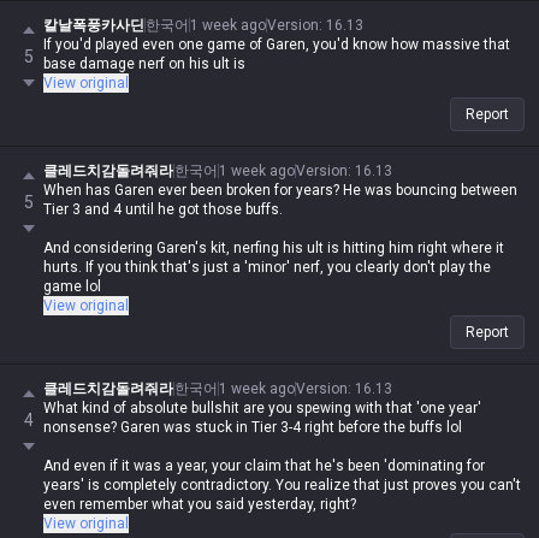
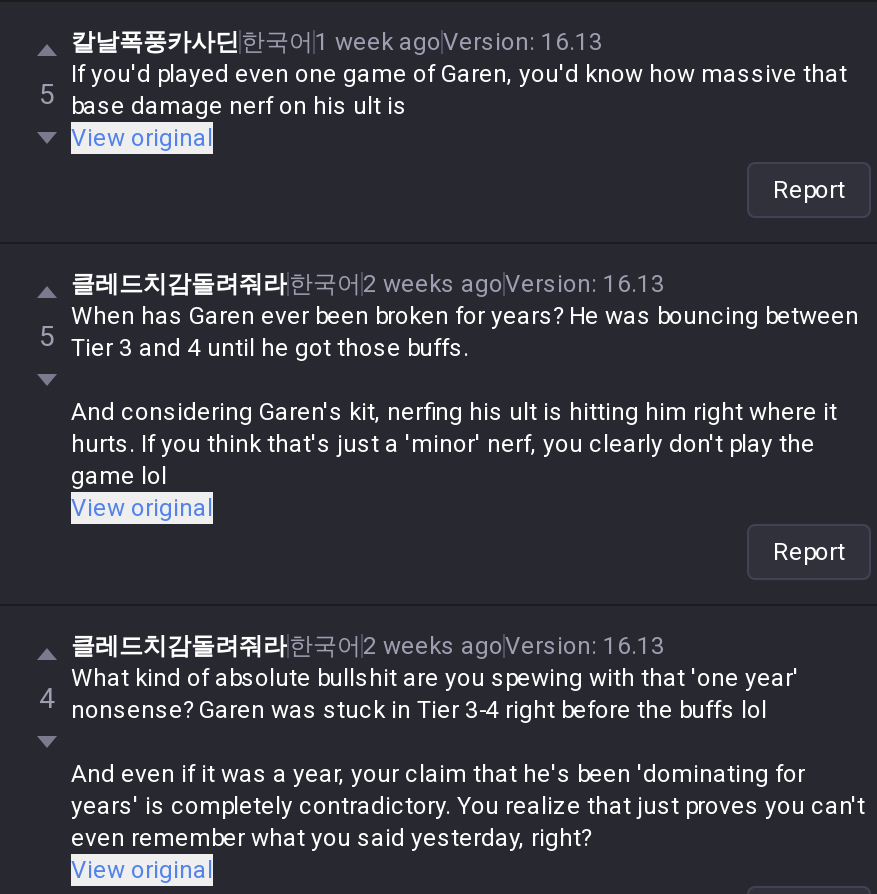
- 클레드치감돌려줘라한국어 1 week ago Version: 16.13
+ 클레드치감돌려줘라한국어 2 weeks ago Version: 16.13

- 클레드치감돌려줘라한국어 1 week ago Version: 16.13
+ 클레드치감돌려줘라한국어 2 weeks ago Version: 16.13
